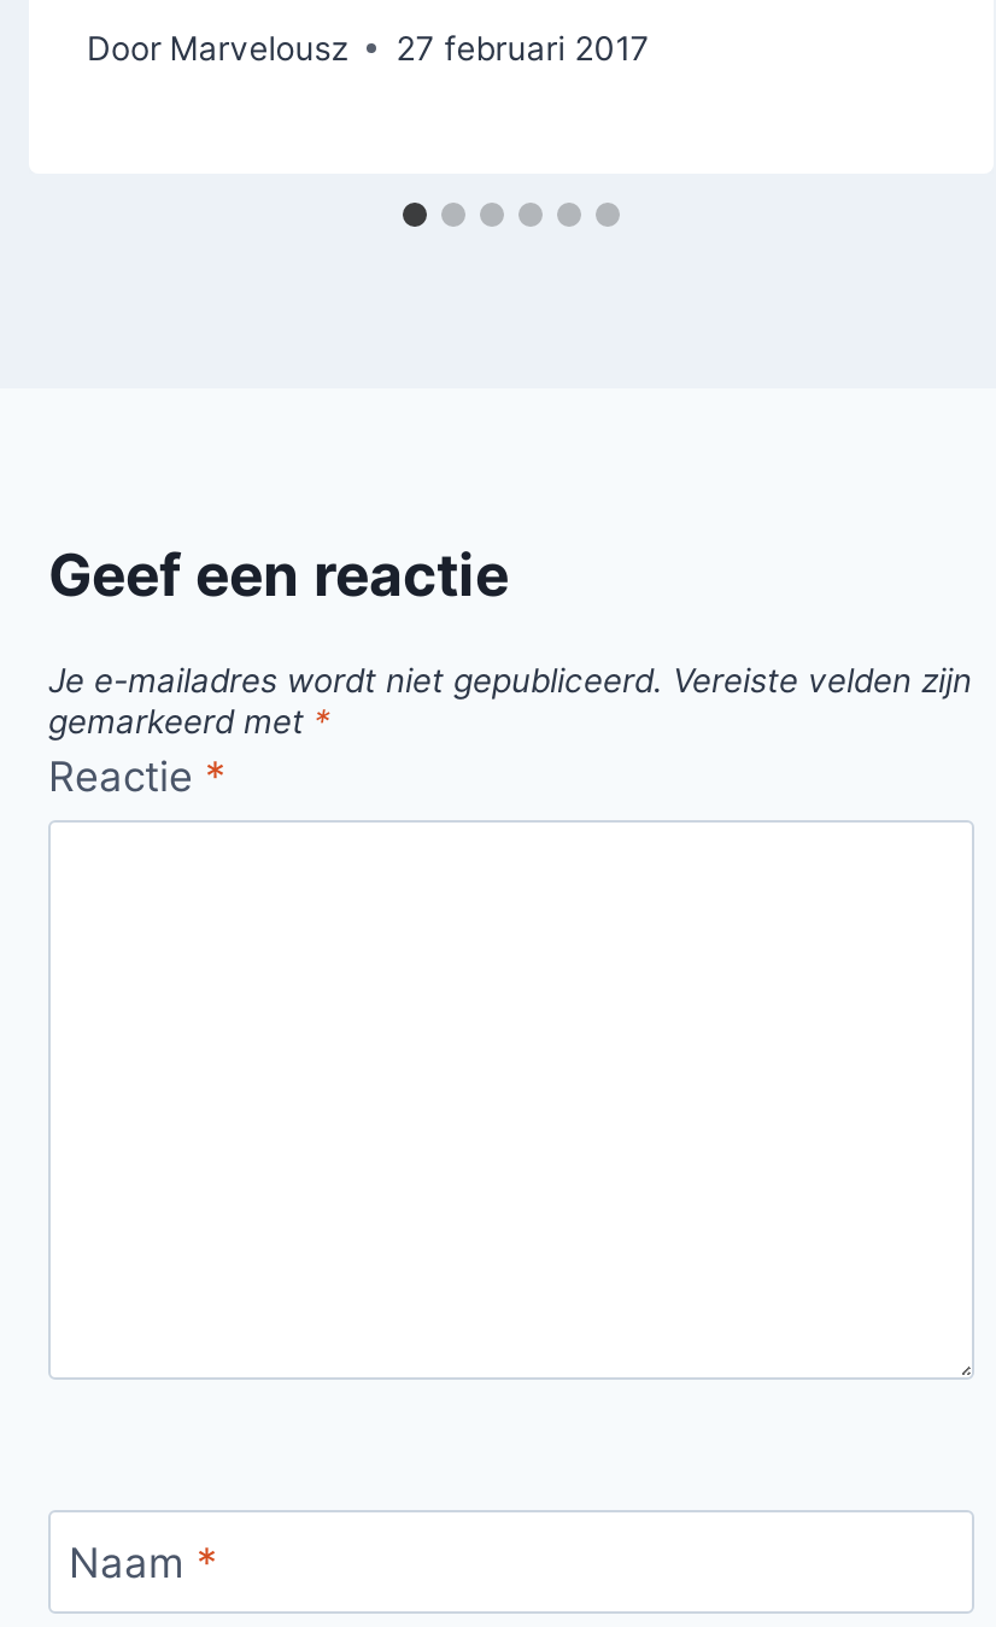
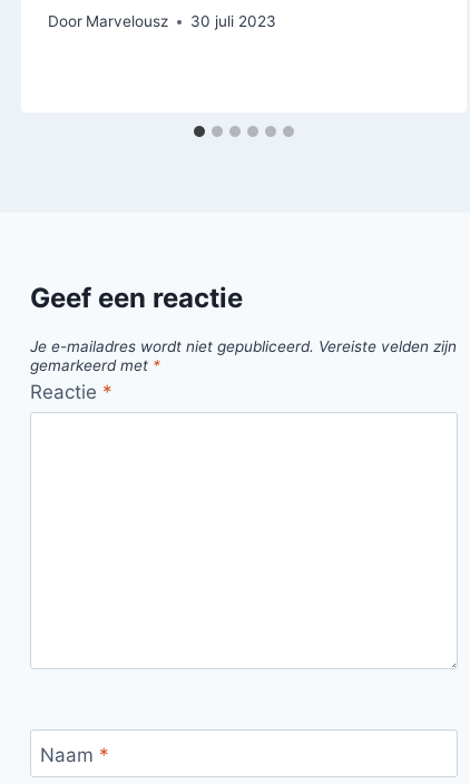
- Door Marvelousz 27 februari 2017
+ Door Marvelousz 30 juli 2023
